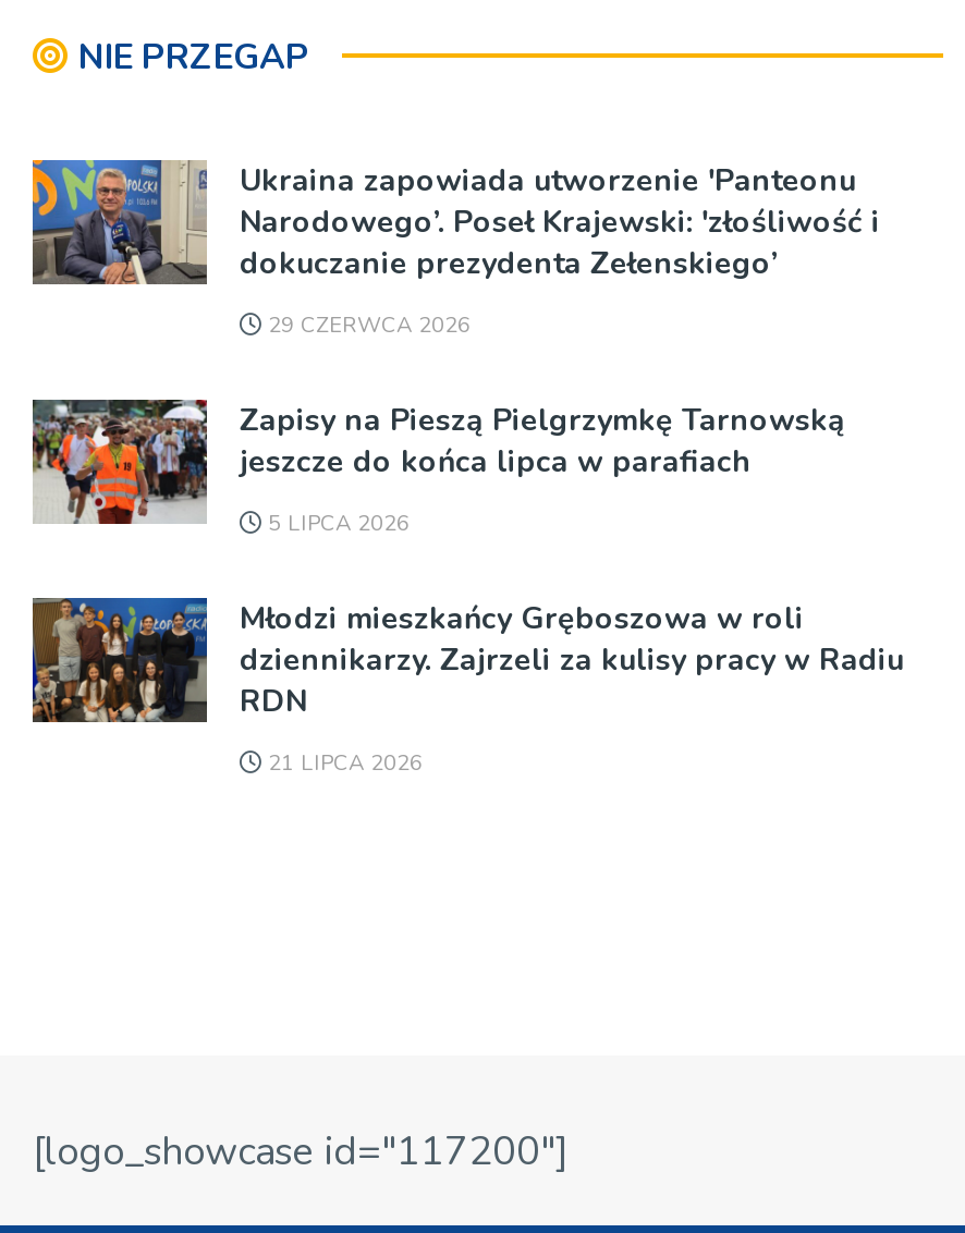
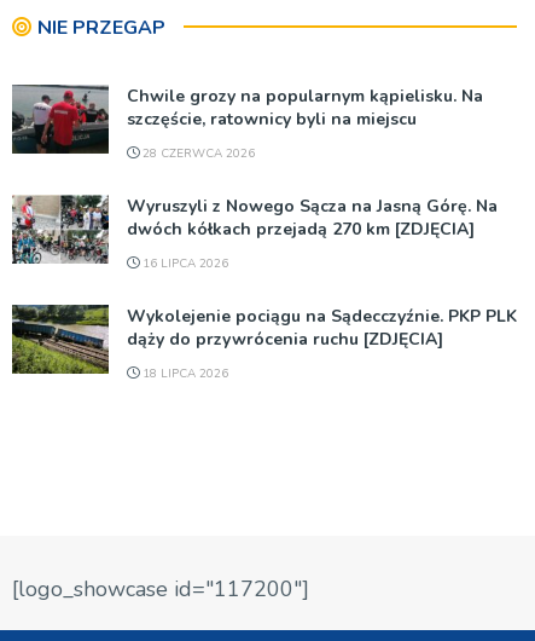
- [image]
- Ukraina zapowiada utworzenie 'Panteonu
- Narodowego’. Poseł Krajewski: 'złośliwość i
- dokuczanie prezydenta Zełenskiego’
+ [image]
+ Chwile grozy na popularnym kąpielisku. Na
+ szczęście, ratownicy byli na miejscu

- 29 CZERWCA 2026
+ 28 CZERWCA 2026

- [image]
- Zapisy na Pieszą Pielgrzymkę Tarnowską
- jeszcze do końca lipca w parafiach
+ [image]
+ Wyruszyli z Nowego Sącza na Jasną Górę. Na
+ dwóch kółkach przejadą 270 km [ZDJĘCIA]

- 5 LIPCA 2026
+ 16 LIPCA 2026

- [image]
- Młodzi mieszkańcy Gręboszowa w roli
- dziennikarzy. Zajrzeli za kulisy pracy w Radiu
- RDN
+ [image]
+ Wykolejenie pociągu na Sądecczyźnie. PKP PLK
+ dąży do przywrócenia ruchu [ZDJĘCIA]

- 21 LIPCA 2026
+ 18 LIPCA 2026
